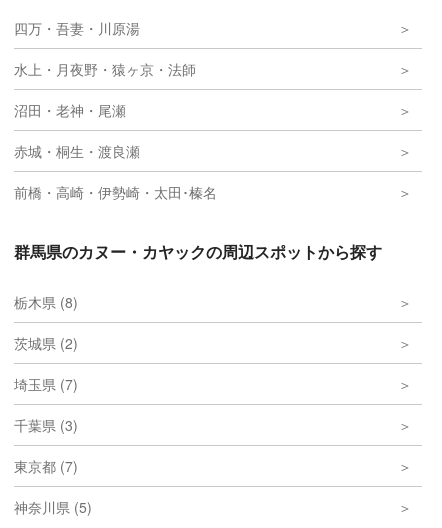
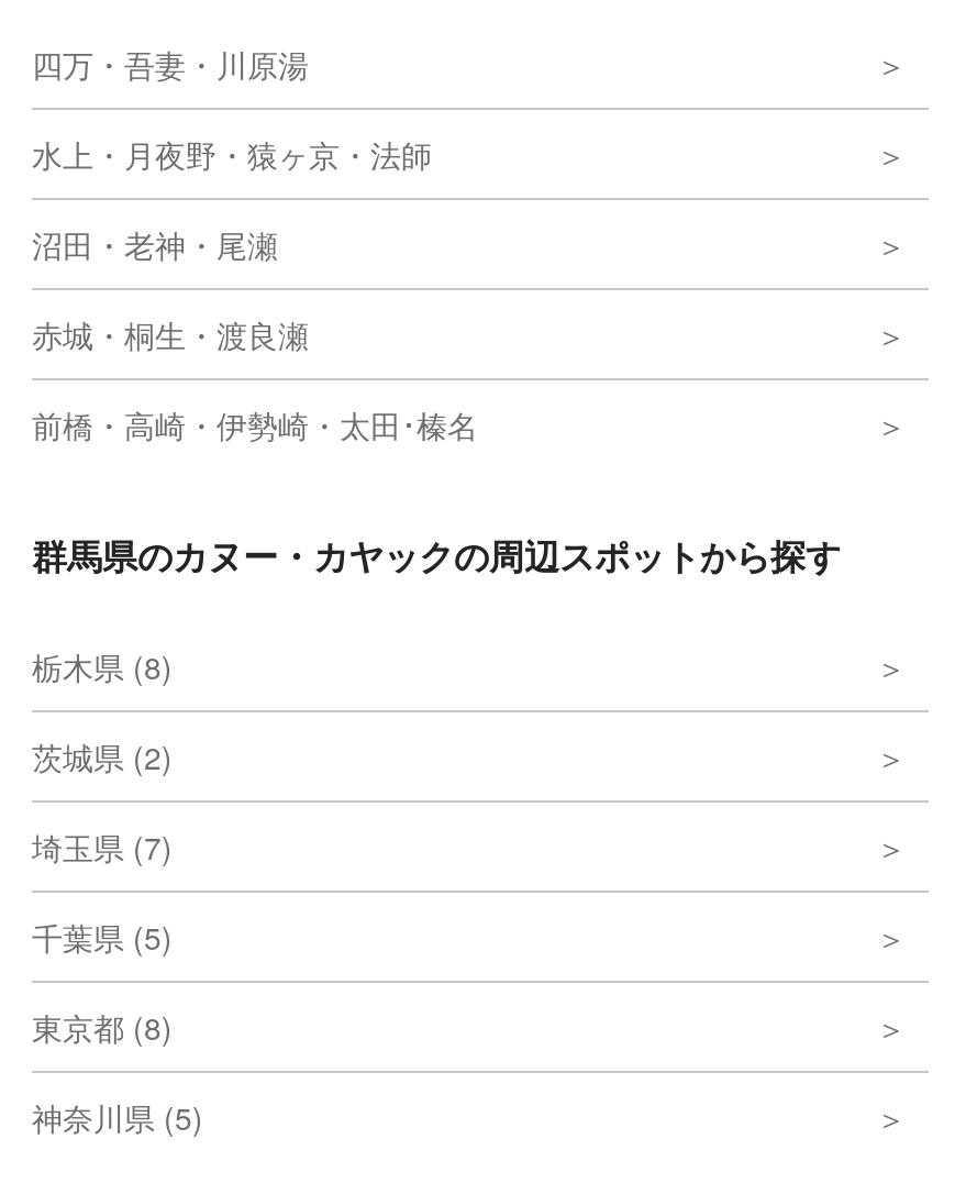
- 千葉県 (3)
+ 千葉県 (5)

- 東京都 (7)
+ 東京都 (8)
